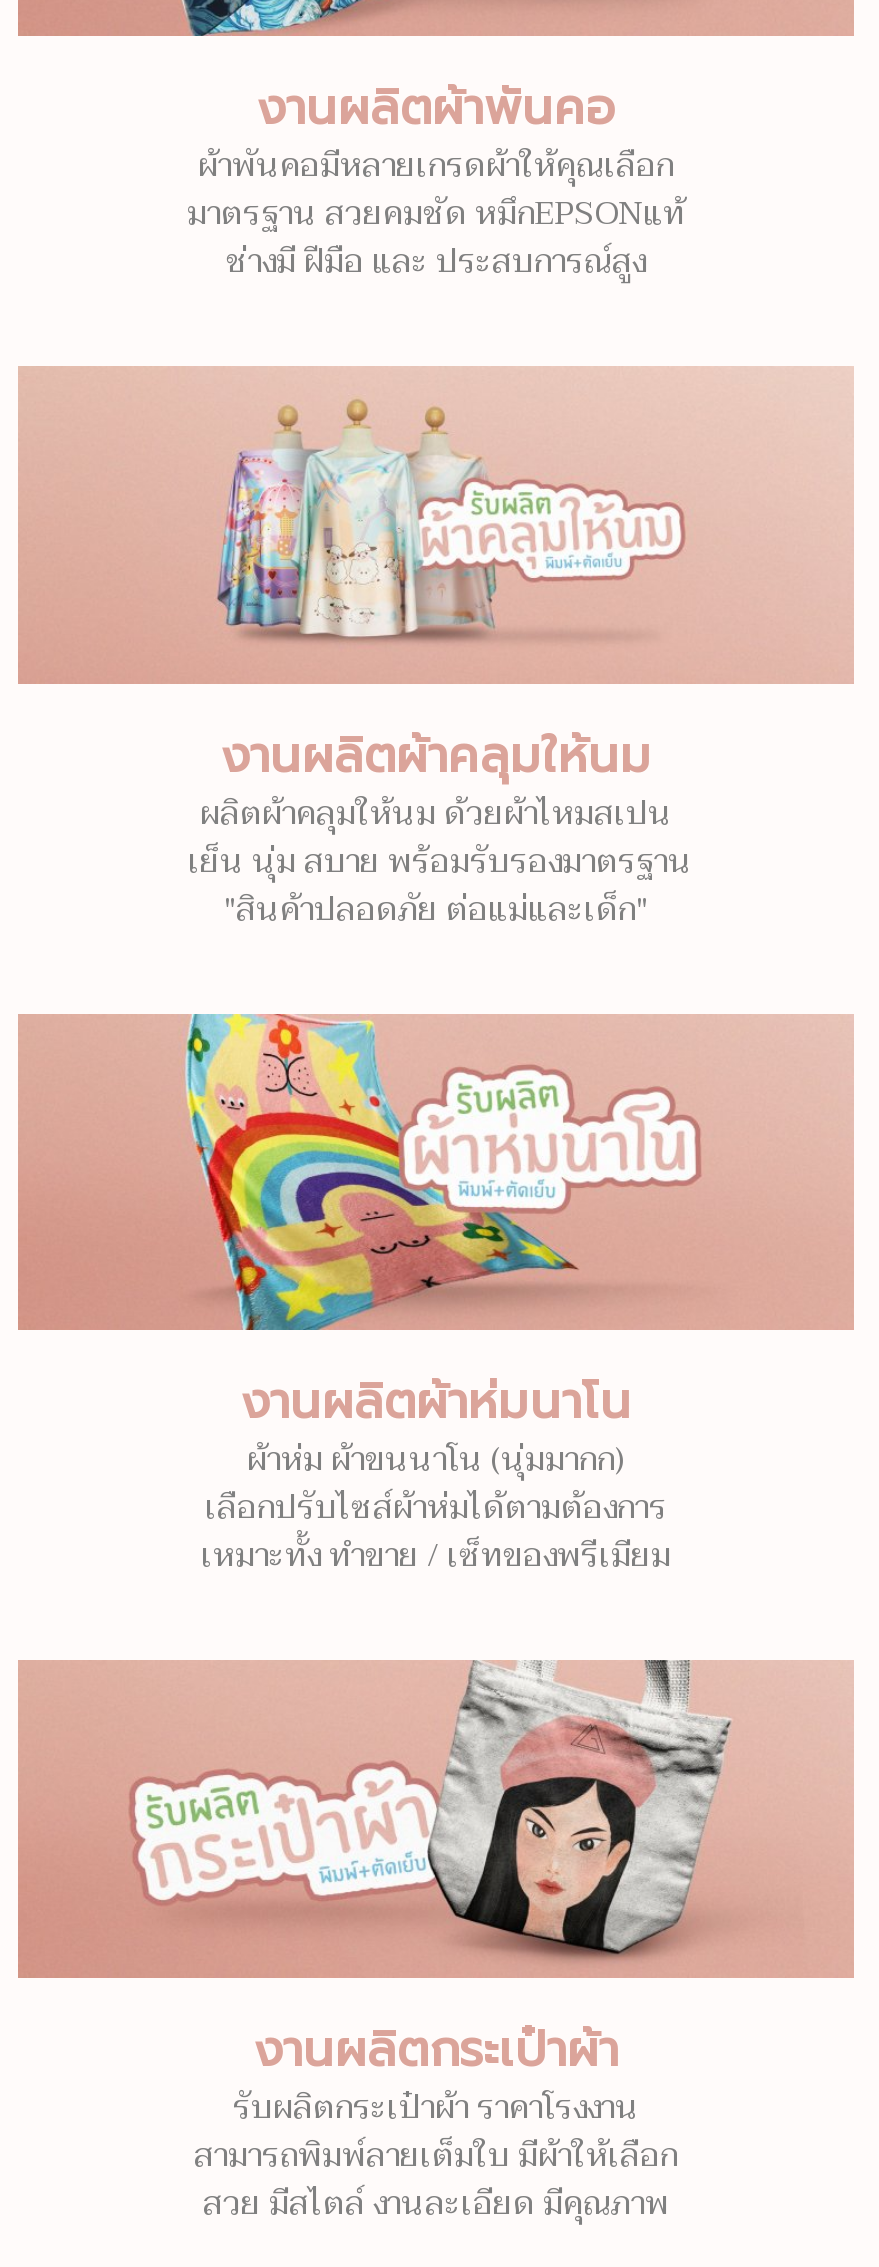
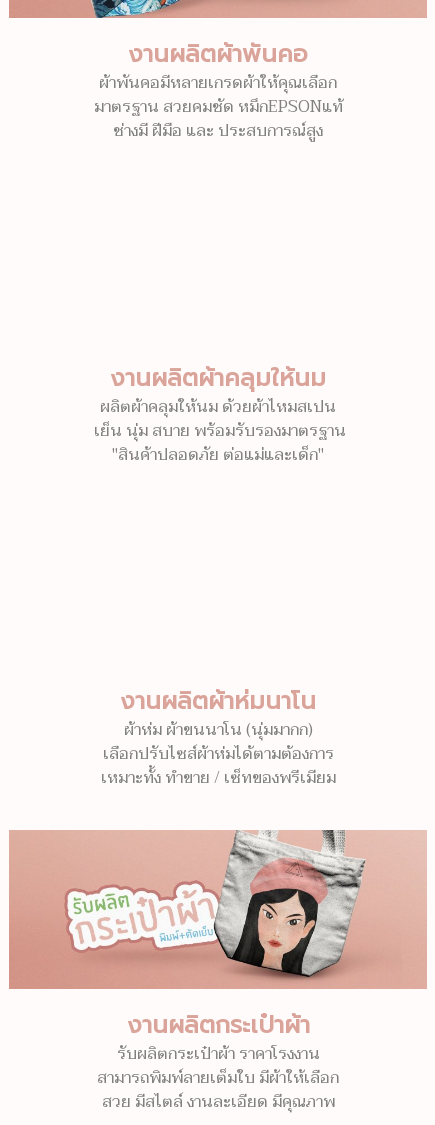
- [image]

- [image]
